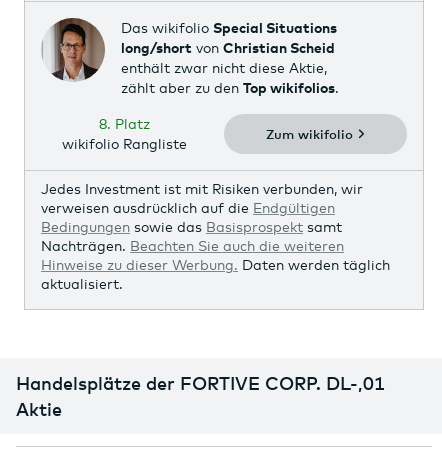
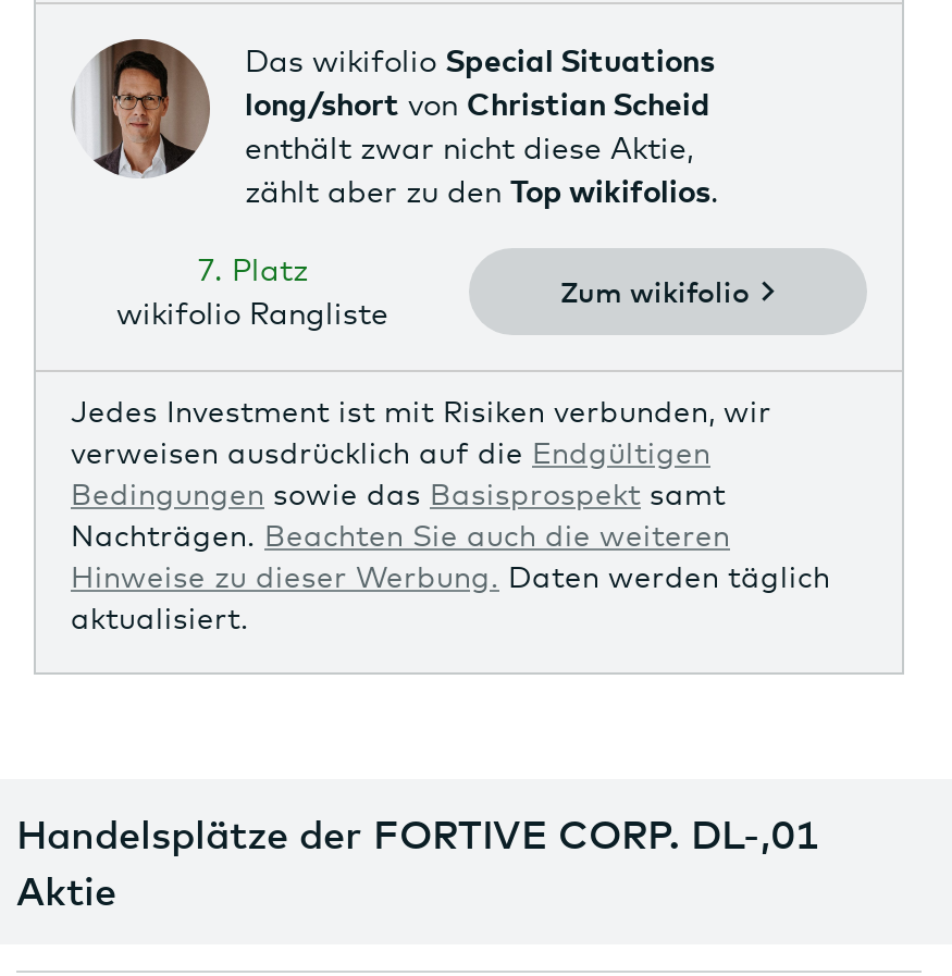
- 8. Platz
+ 7. Platz
